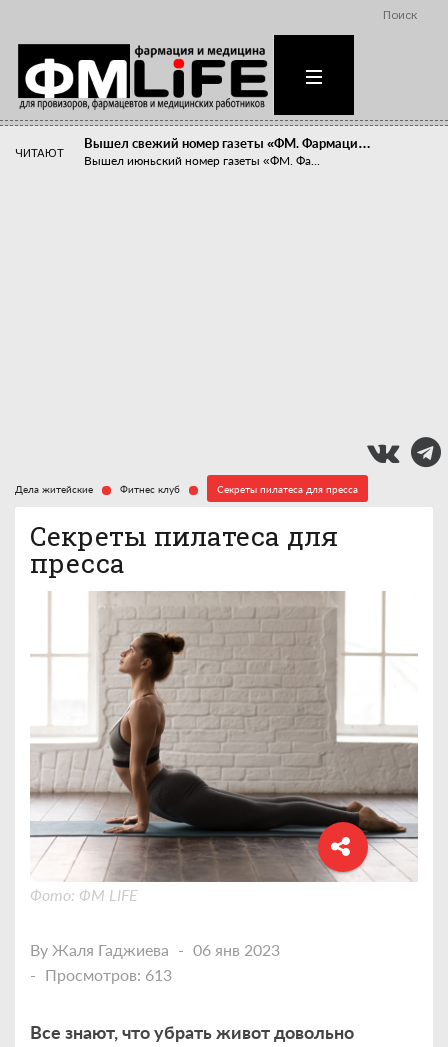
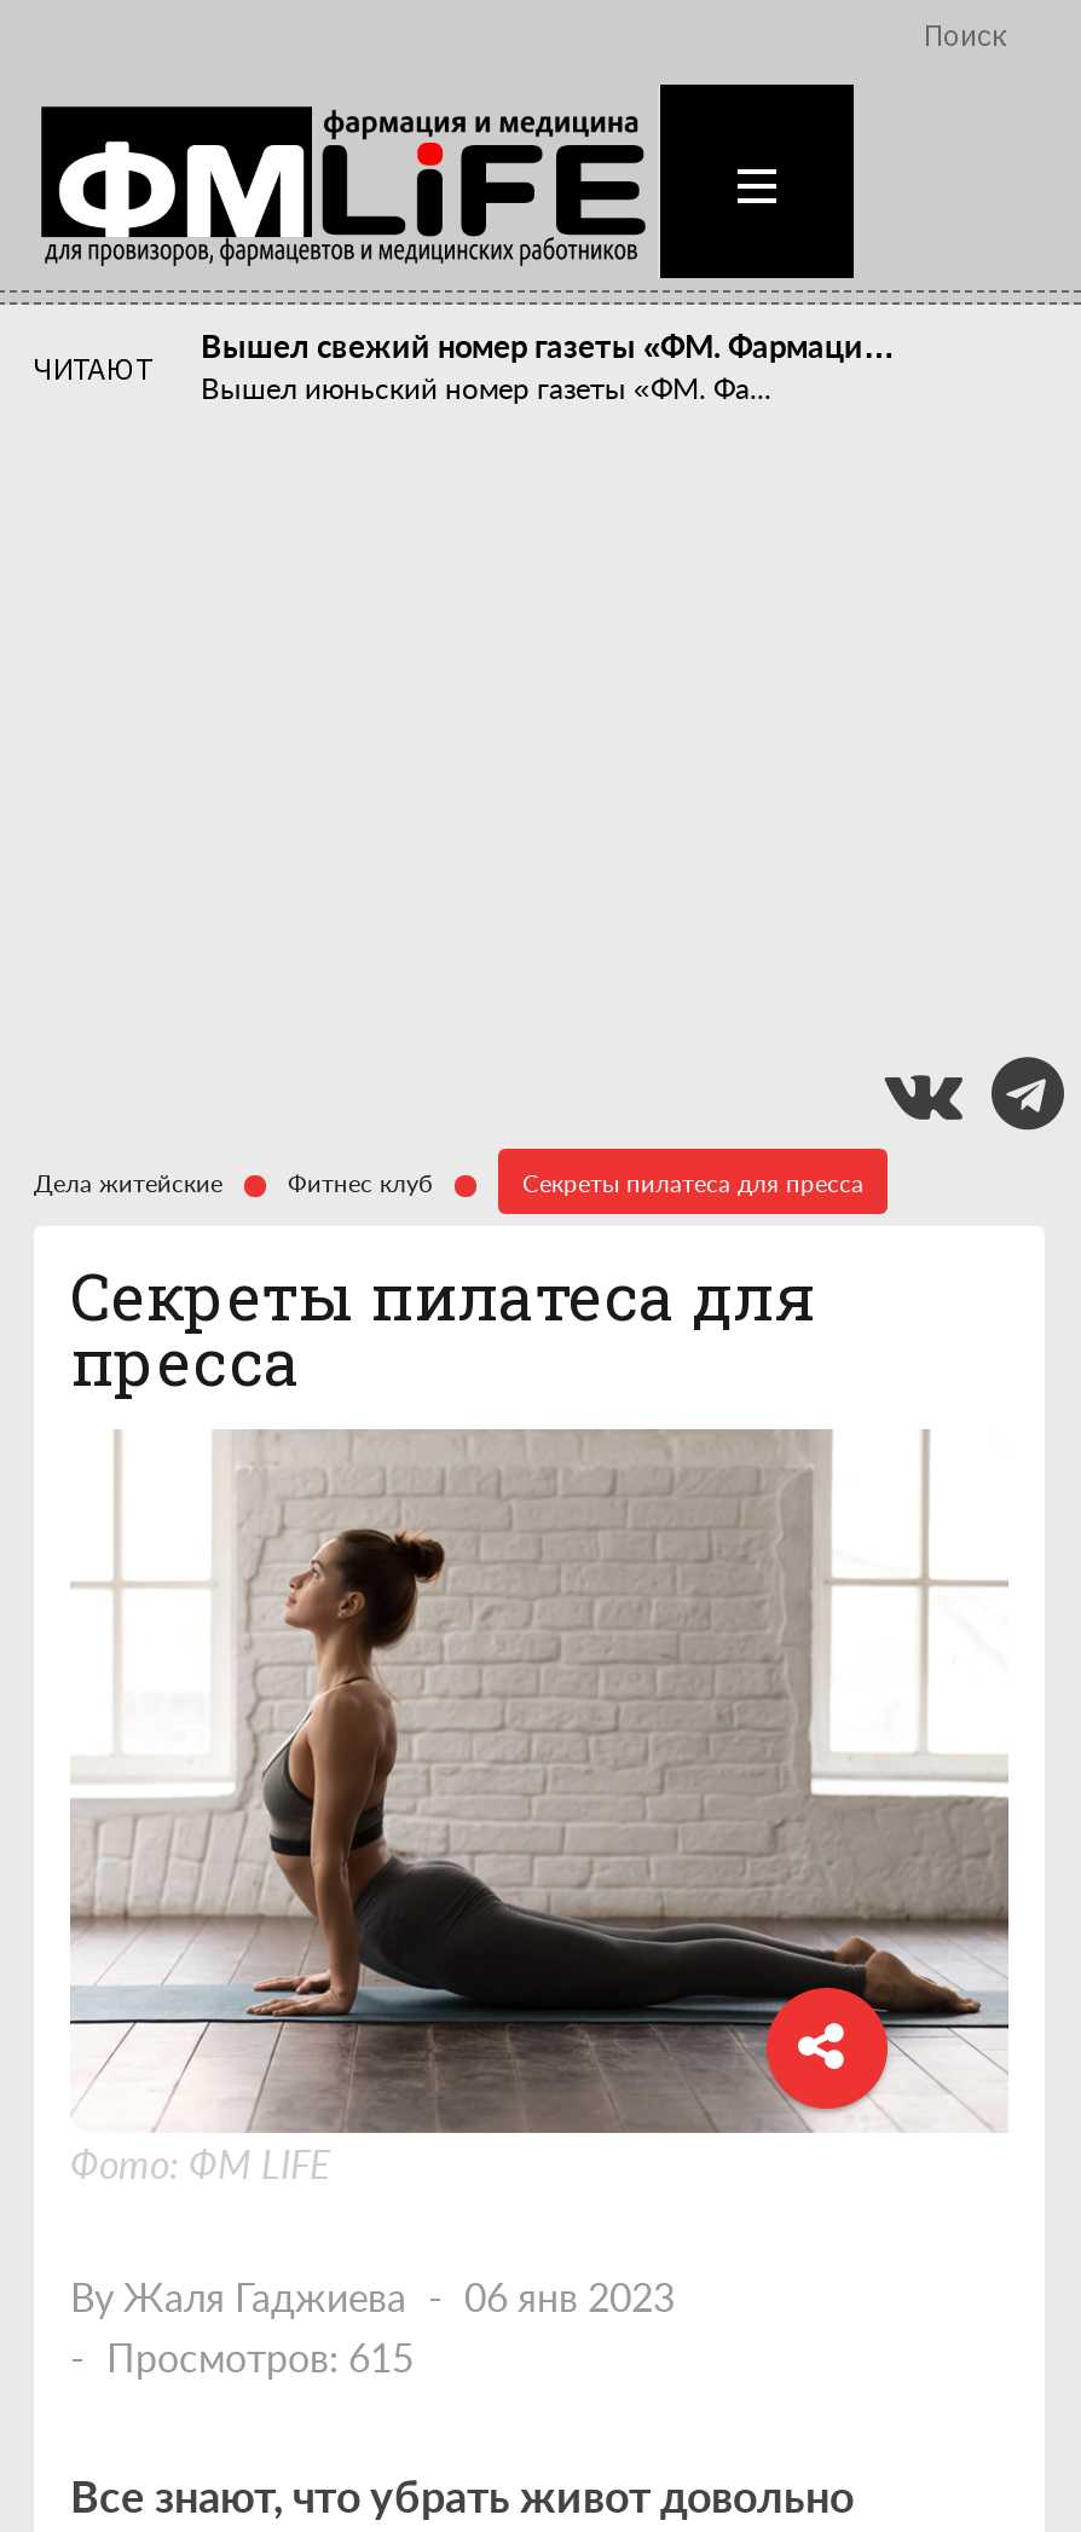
- Просмотров: 613
+ Просмотров: 615
